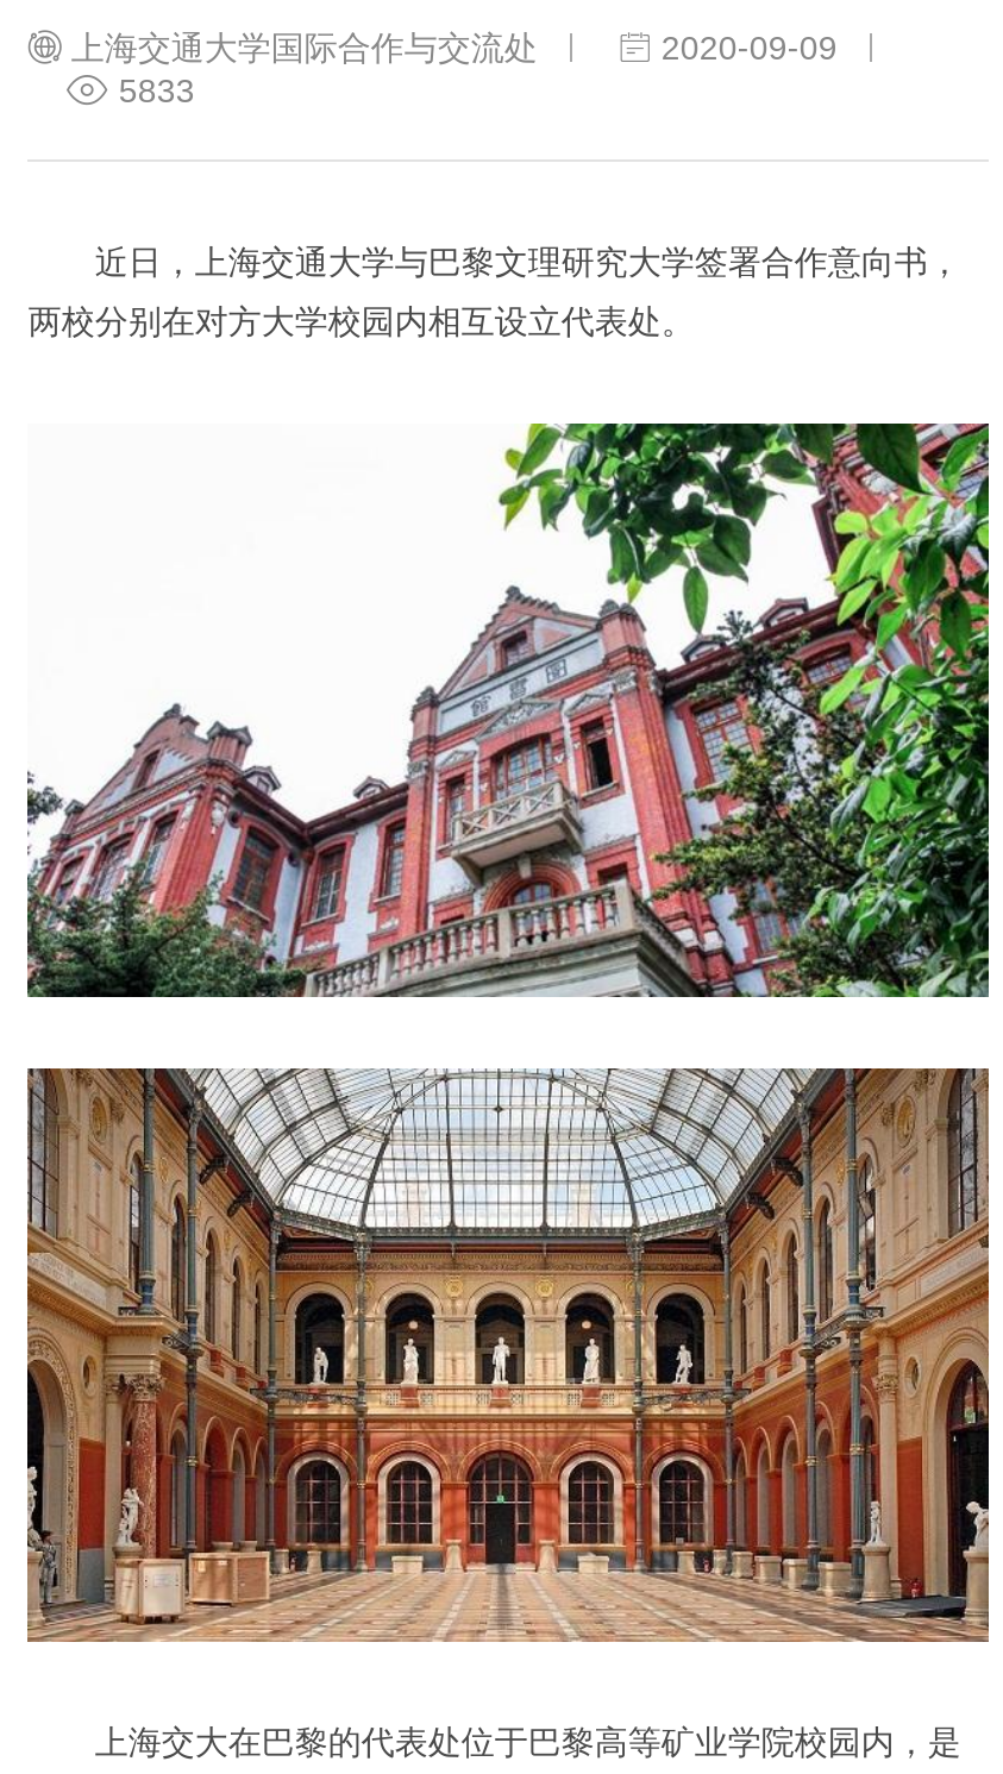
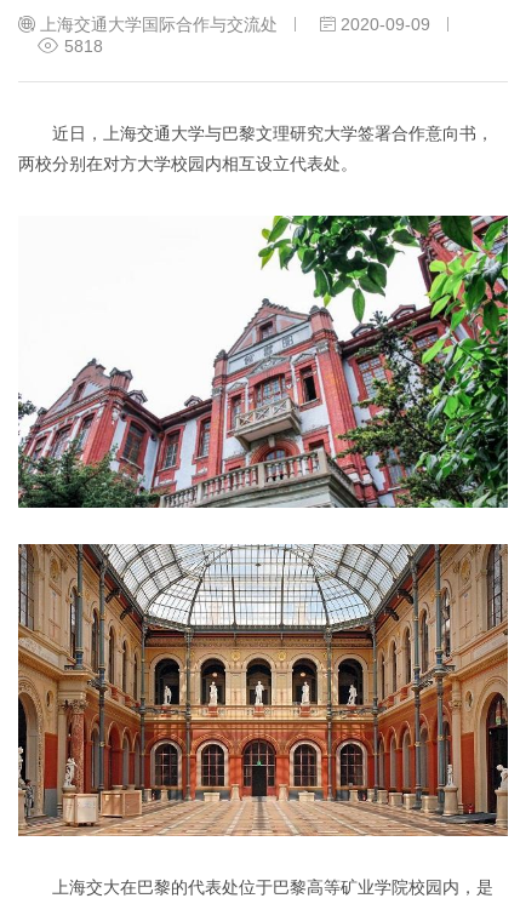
- 5833
+ 5818
